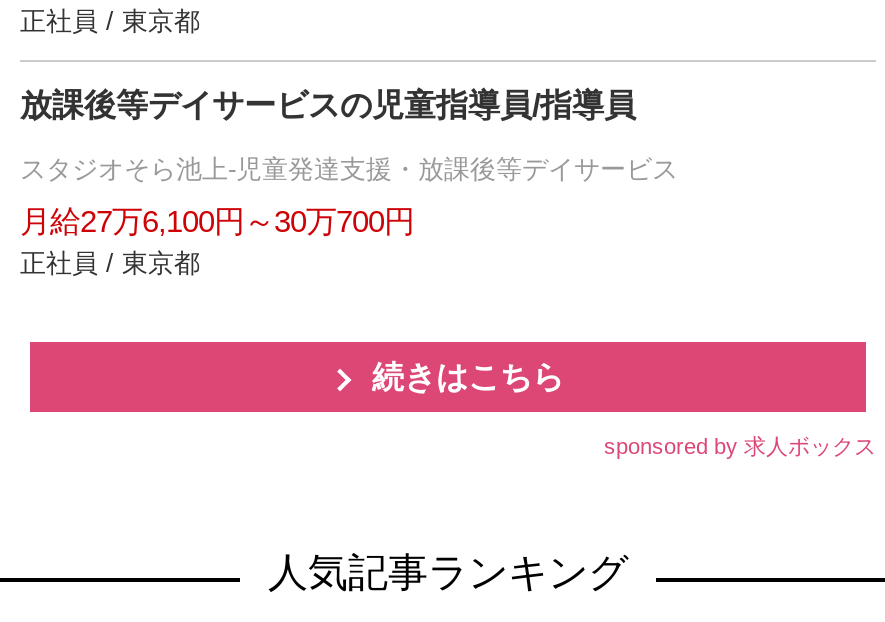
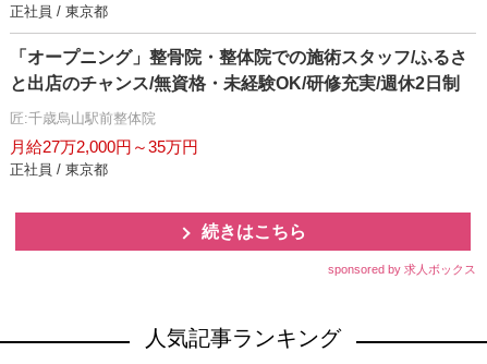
- 放課後等デイサービスの児童指導員/指導員
+ 「オープニング」整骨院・整体院での施術スタッフ/ふるさ
+ と出店のチャンス/無資格・未経験OK/研修充実/週休2日制

- スタジオそら池上-児童発達支援・放課後等デイサービス
+ 匠:千歳烏山駅前整体院

- 月給27万6,100円～30万700円
+ 月給27万2,000円～35万円
